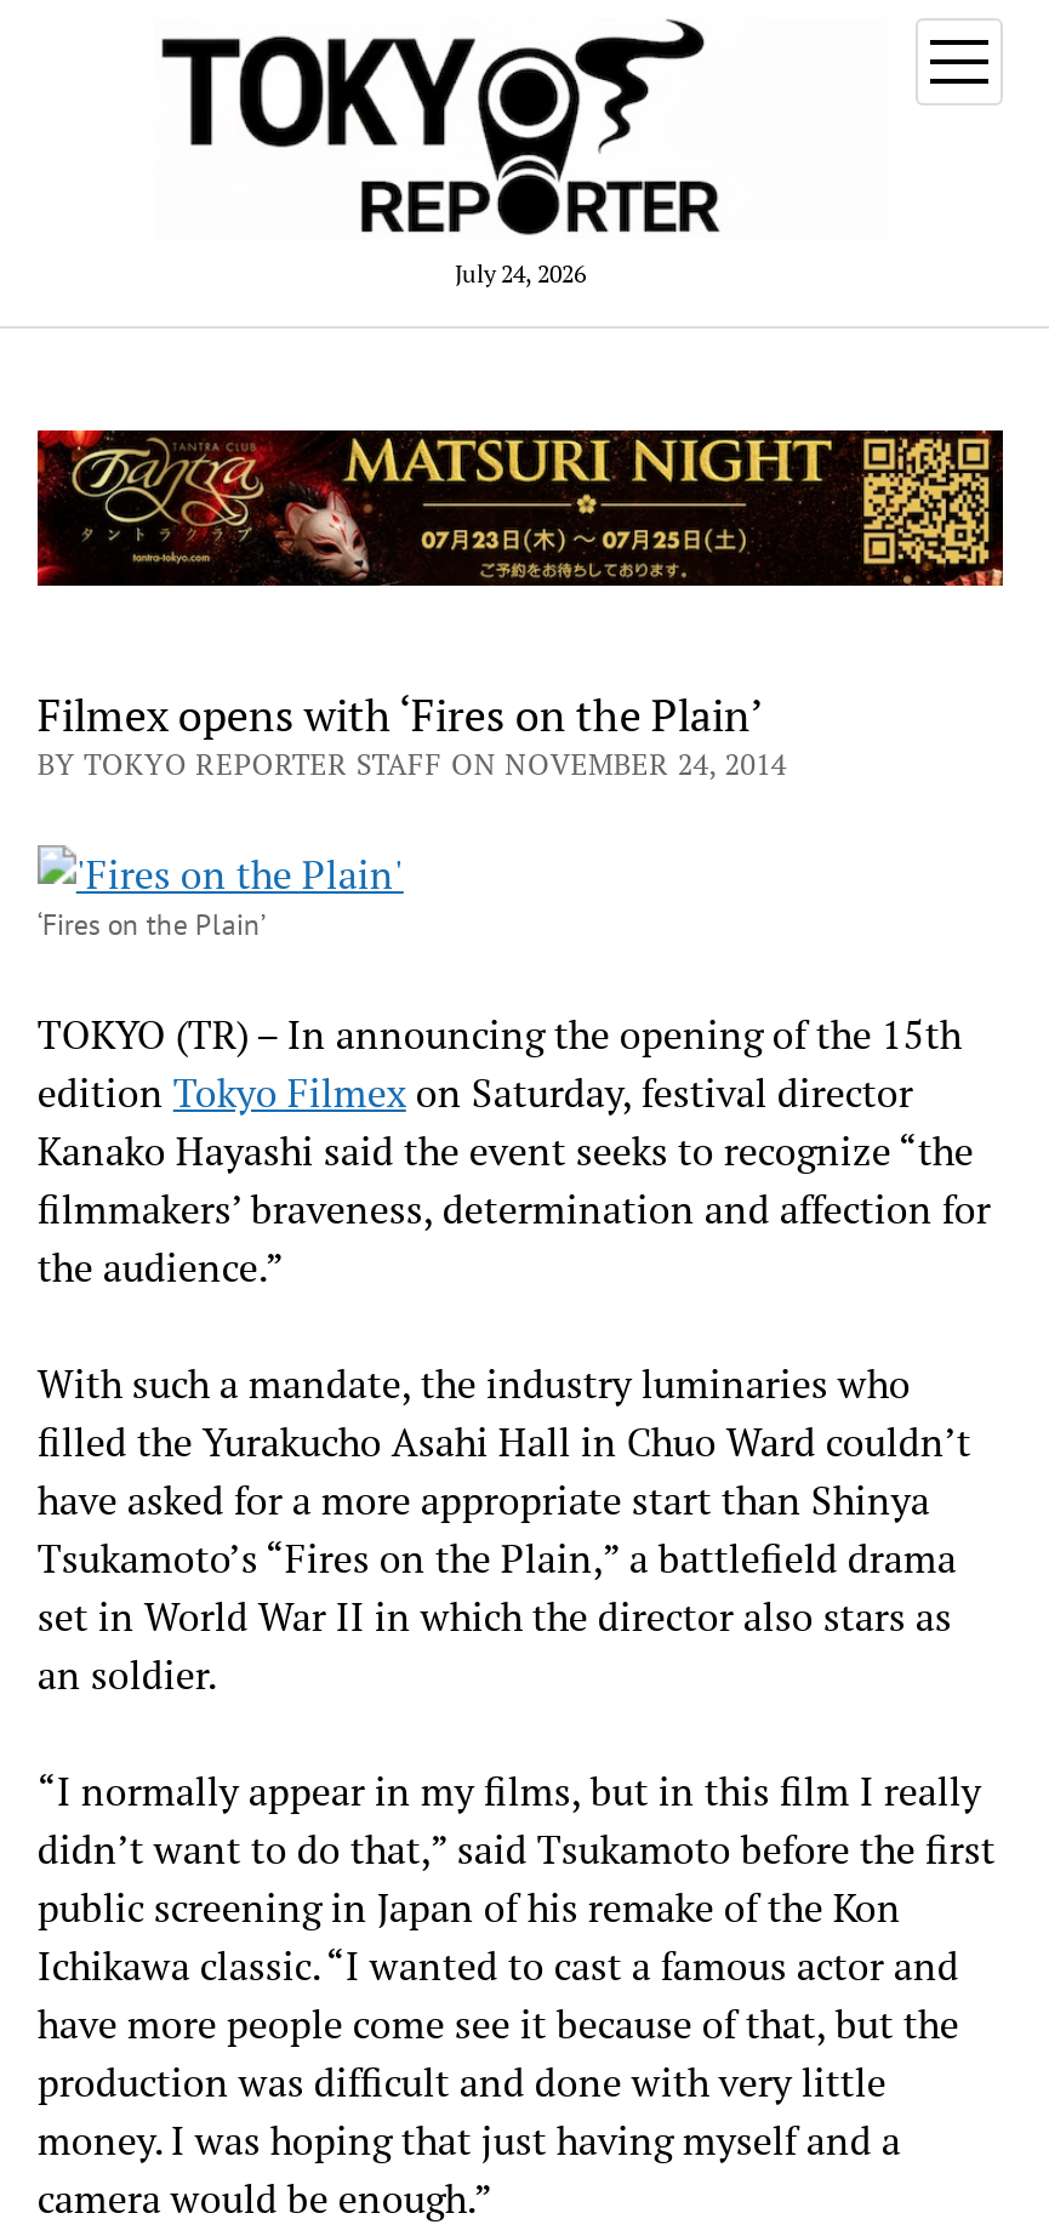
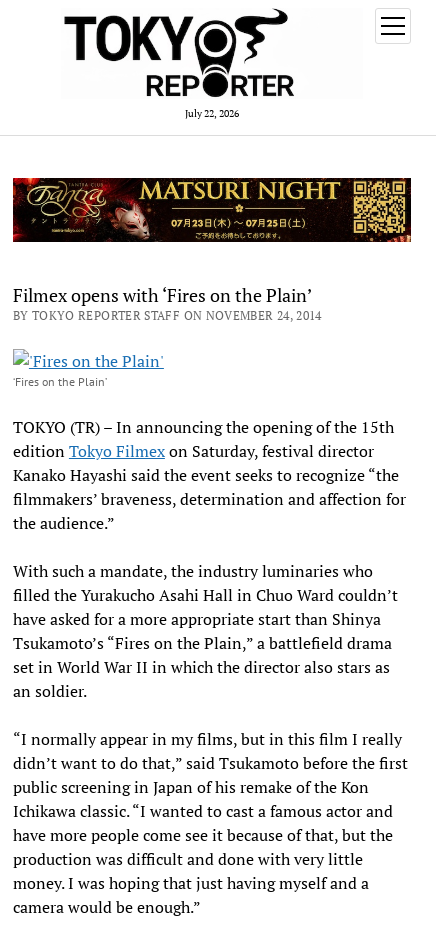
- July 24, 2026
+ July 22, 2026
